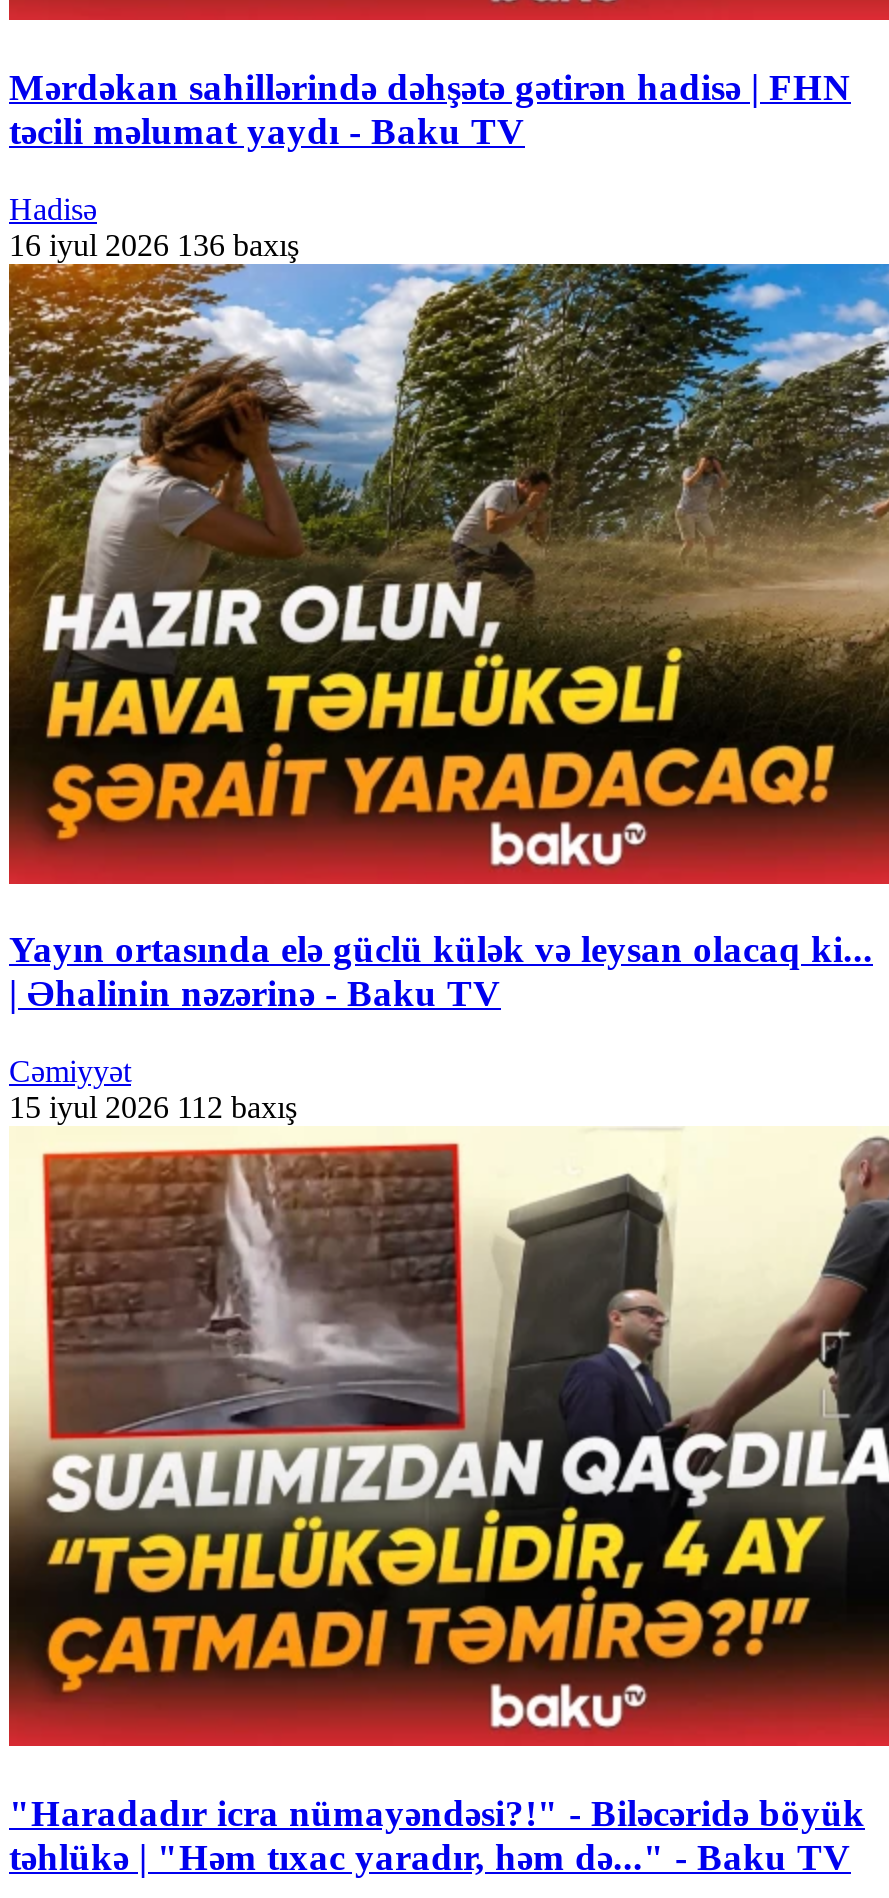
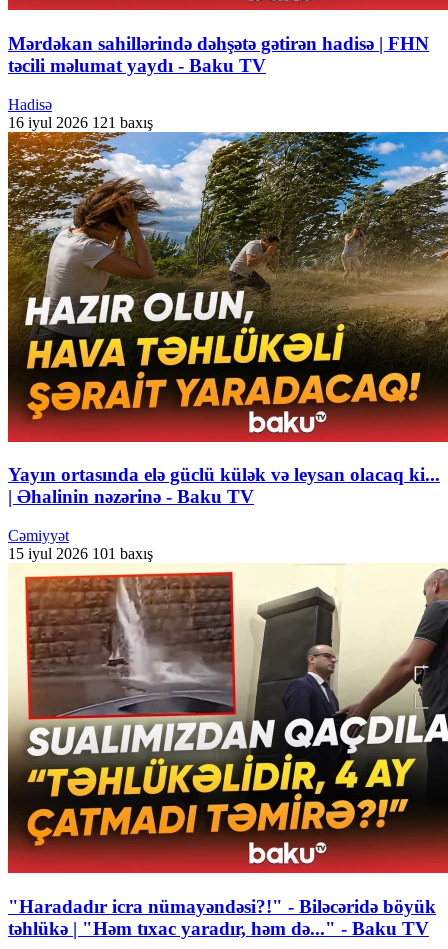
- 16 iyul 2026 136 baxış
+ 16 iyul 2026 121 baxış

- 15 iyul 2026 112 baxış
+ 15 iyul 2026 101 baxış
